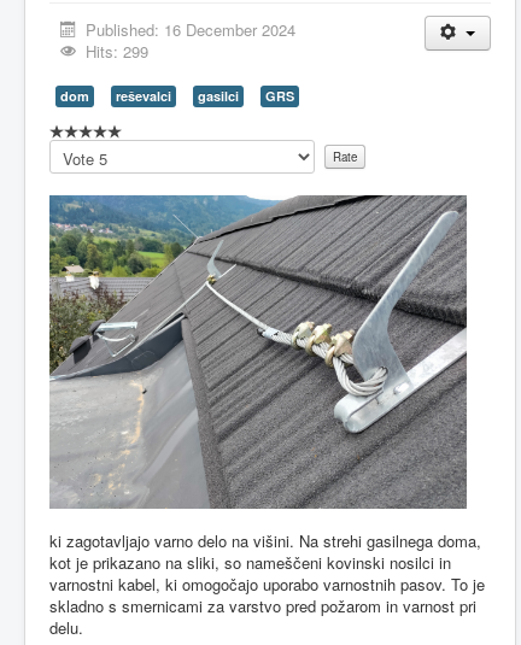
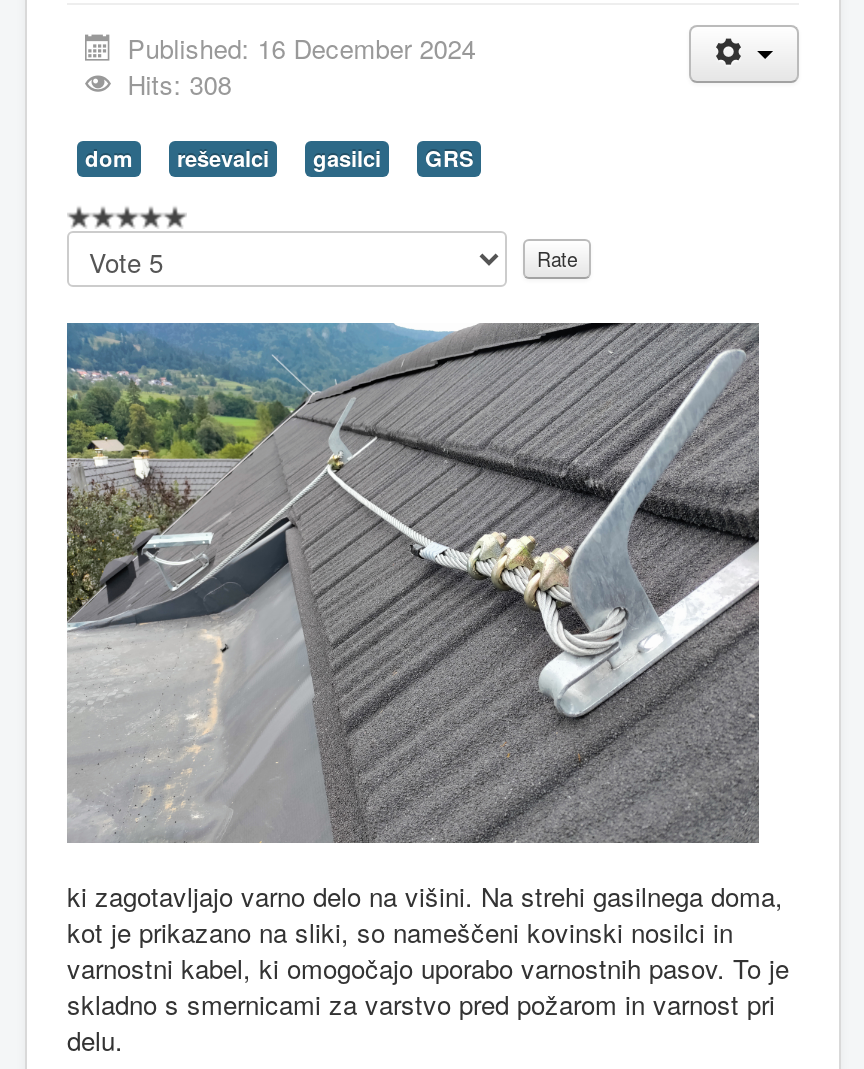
- Hits: 299
+ Hits: 308
